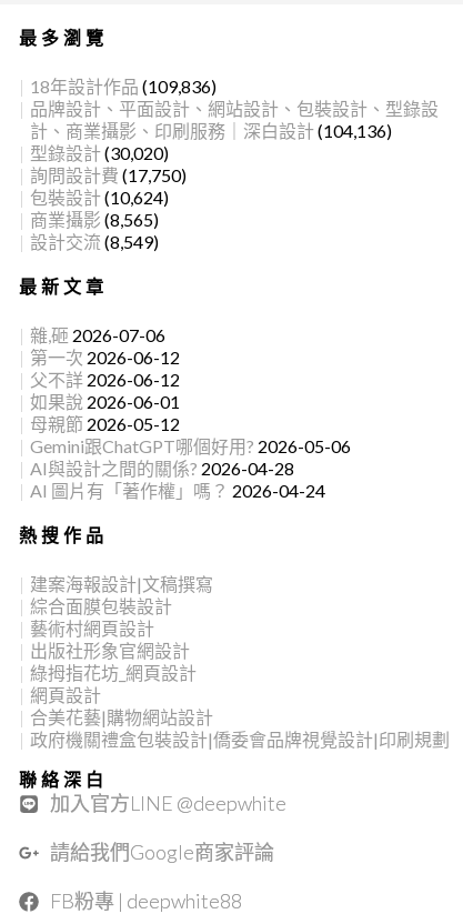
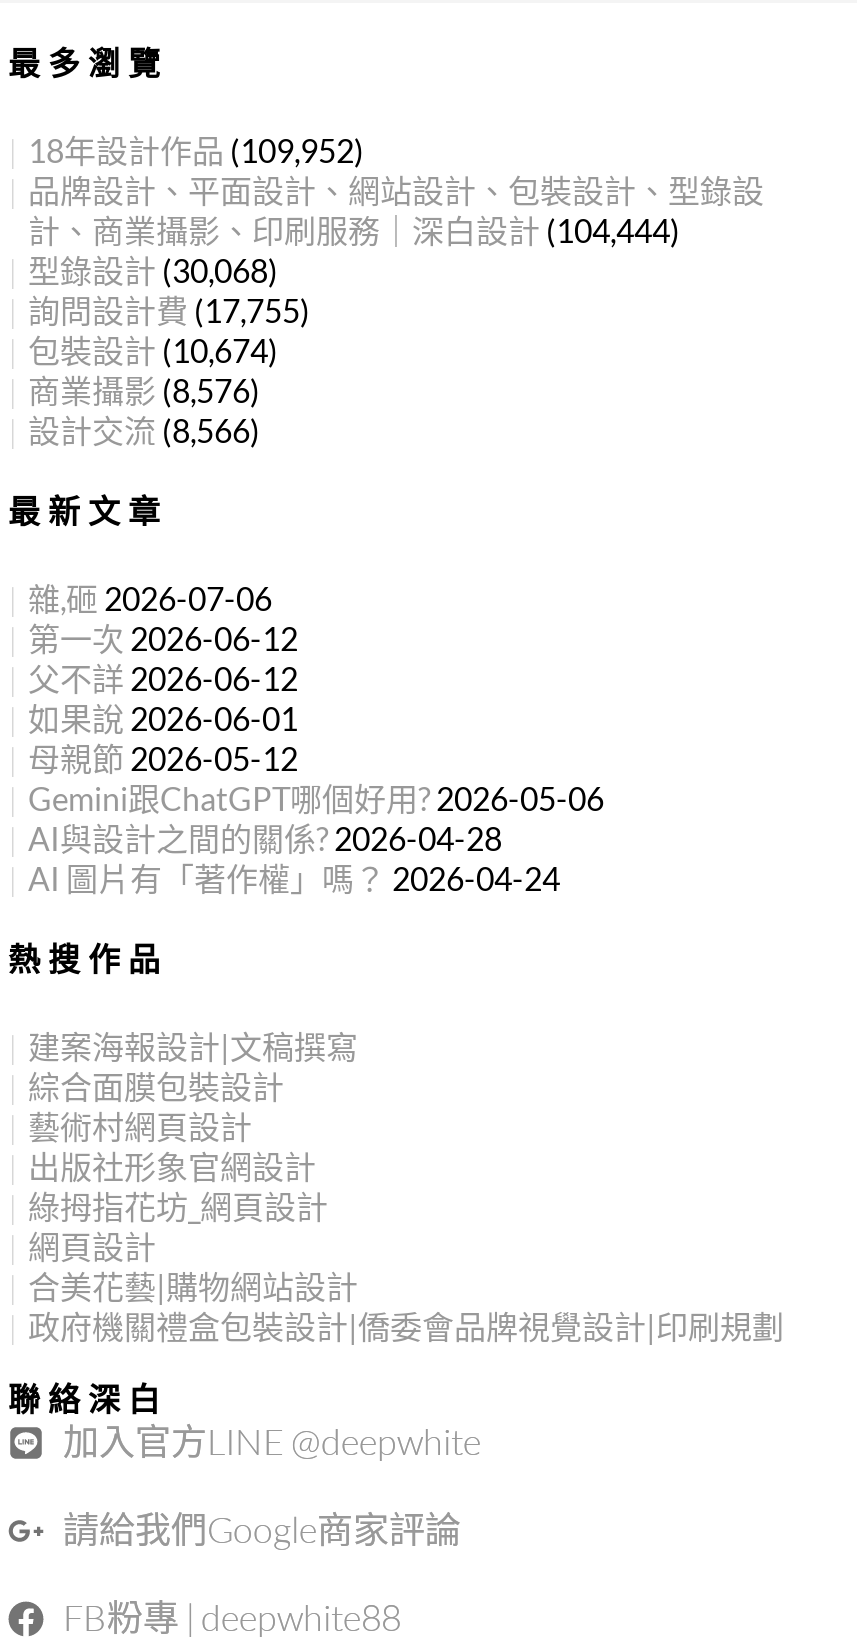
- 18年設計作品 (109,836)
+ 18年設計作品 (109,952)

- 計、商業攝影、印刷服務｜深白設計 (104,136)
+ 計、商業攝影、印刷服務｜深白設計 (104,444)

- 型錄設計 (30,020)
+ 型錄設計 (30,068)

- 詢問設計費 (17,750)
+ 詢問設計費 (17,755)

- 包裝設計 (10,624)
+ 包裝設計 (10,674)

- 商業攝影 (8,565)
+ 商業攝影 (8,576)

- 設計交流 (8,549)
+ 設計交流 (8,566)
